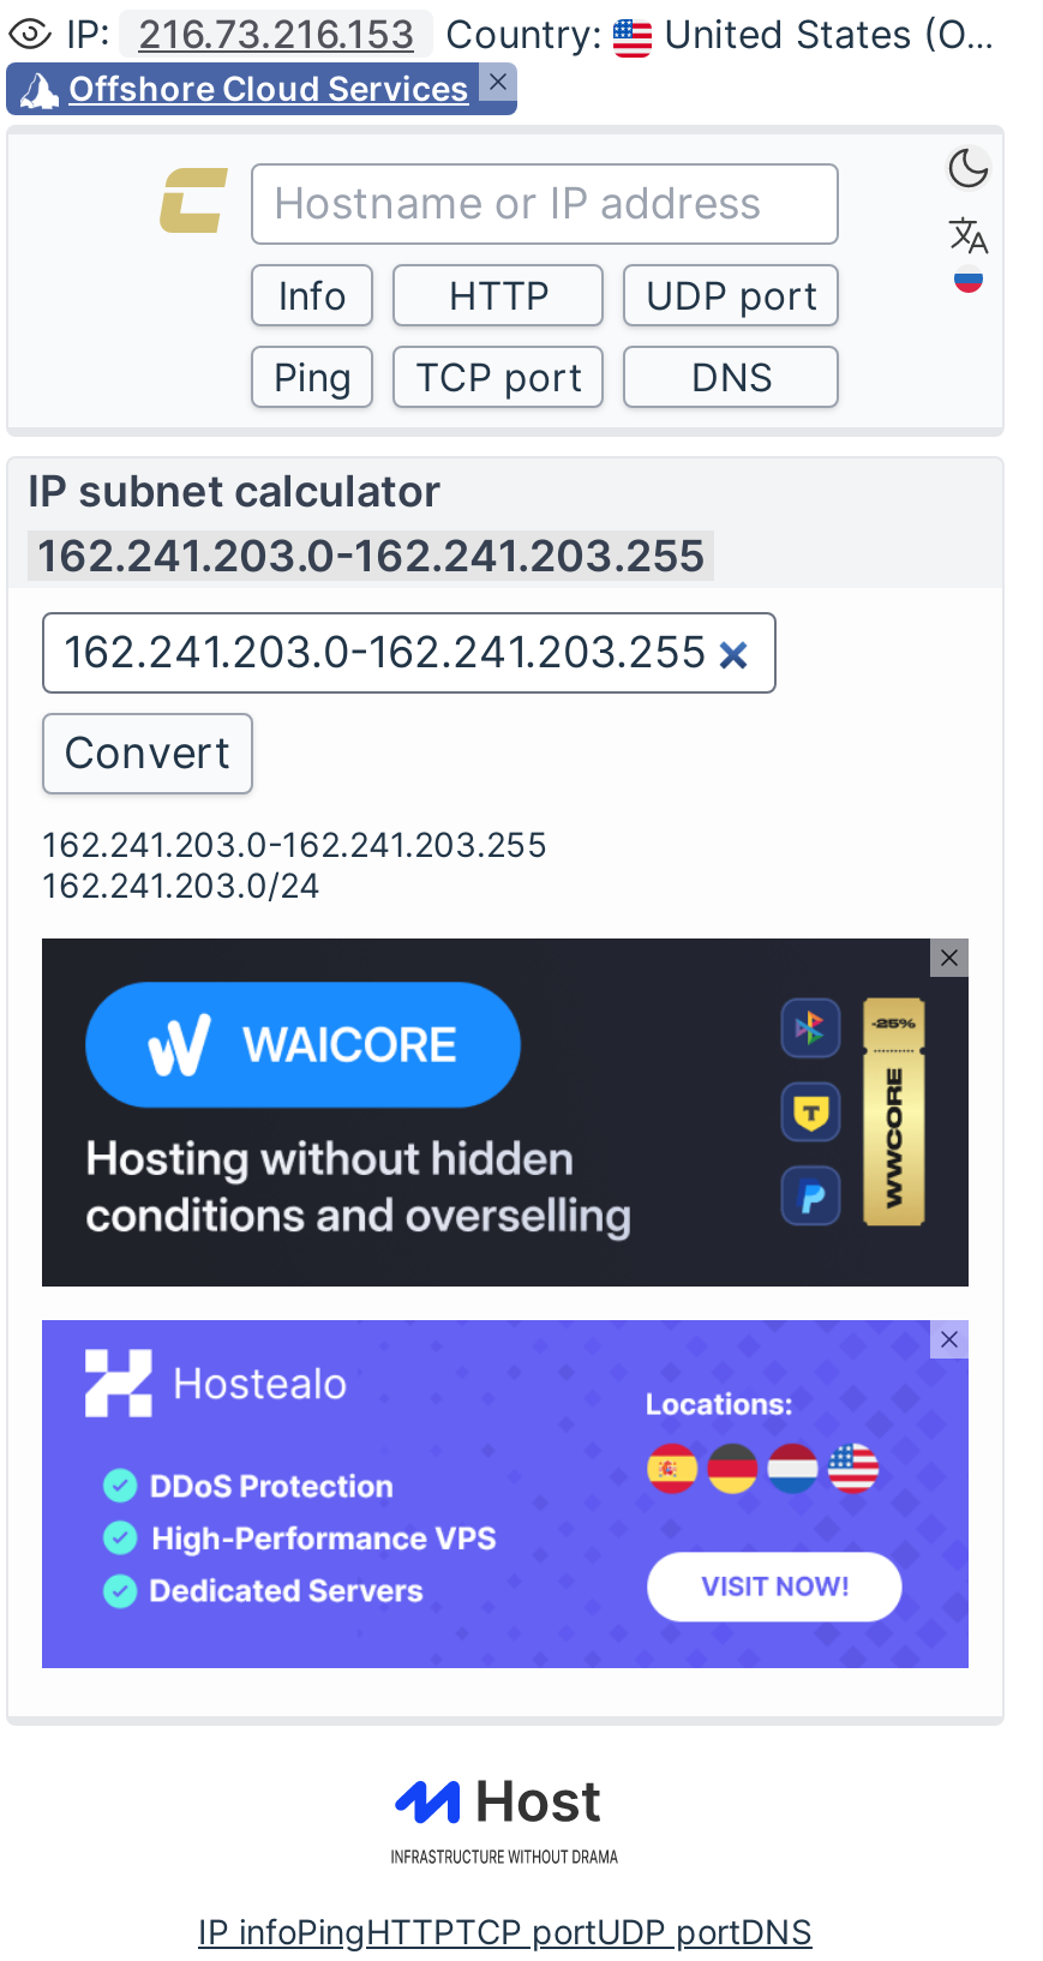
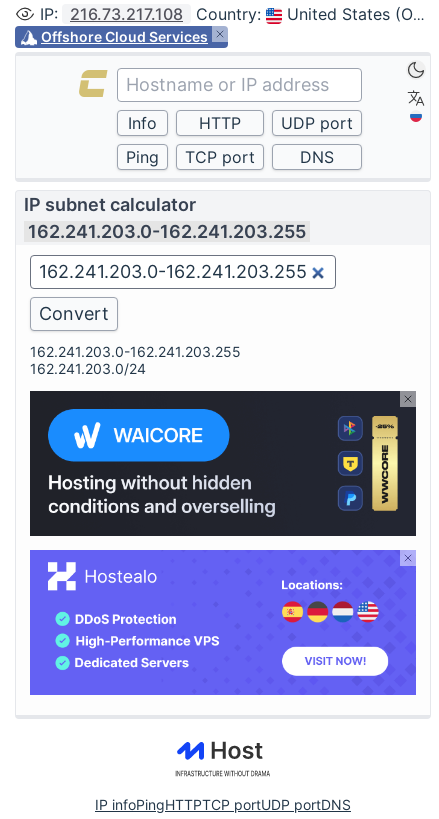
- IP: 216.73.216.153
+ IP: 216.73.217.108
